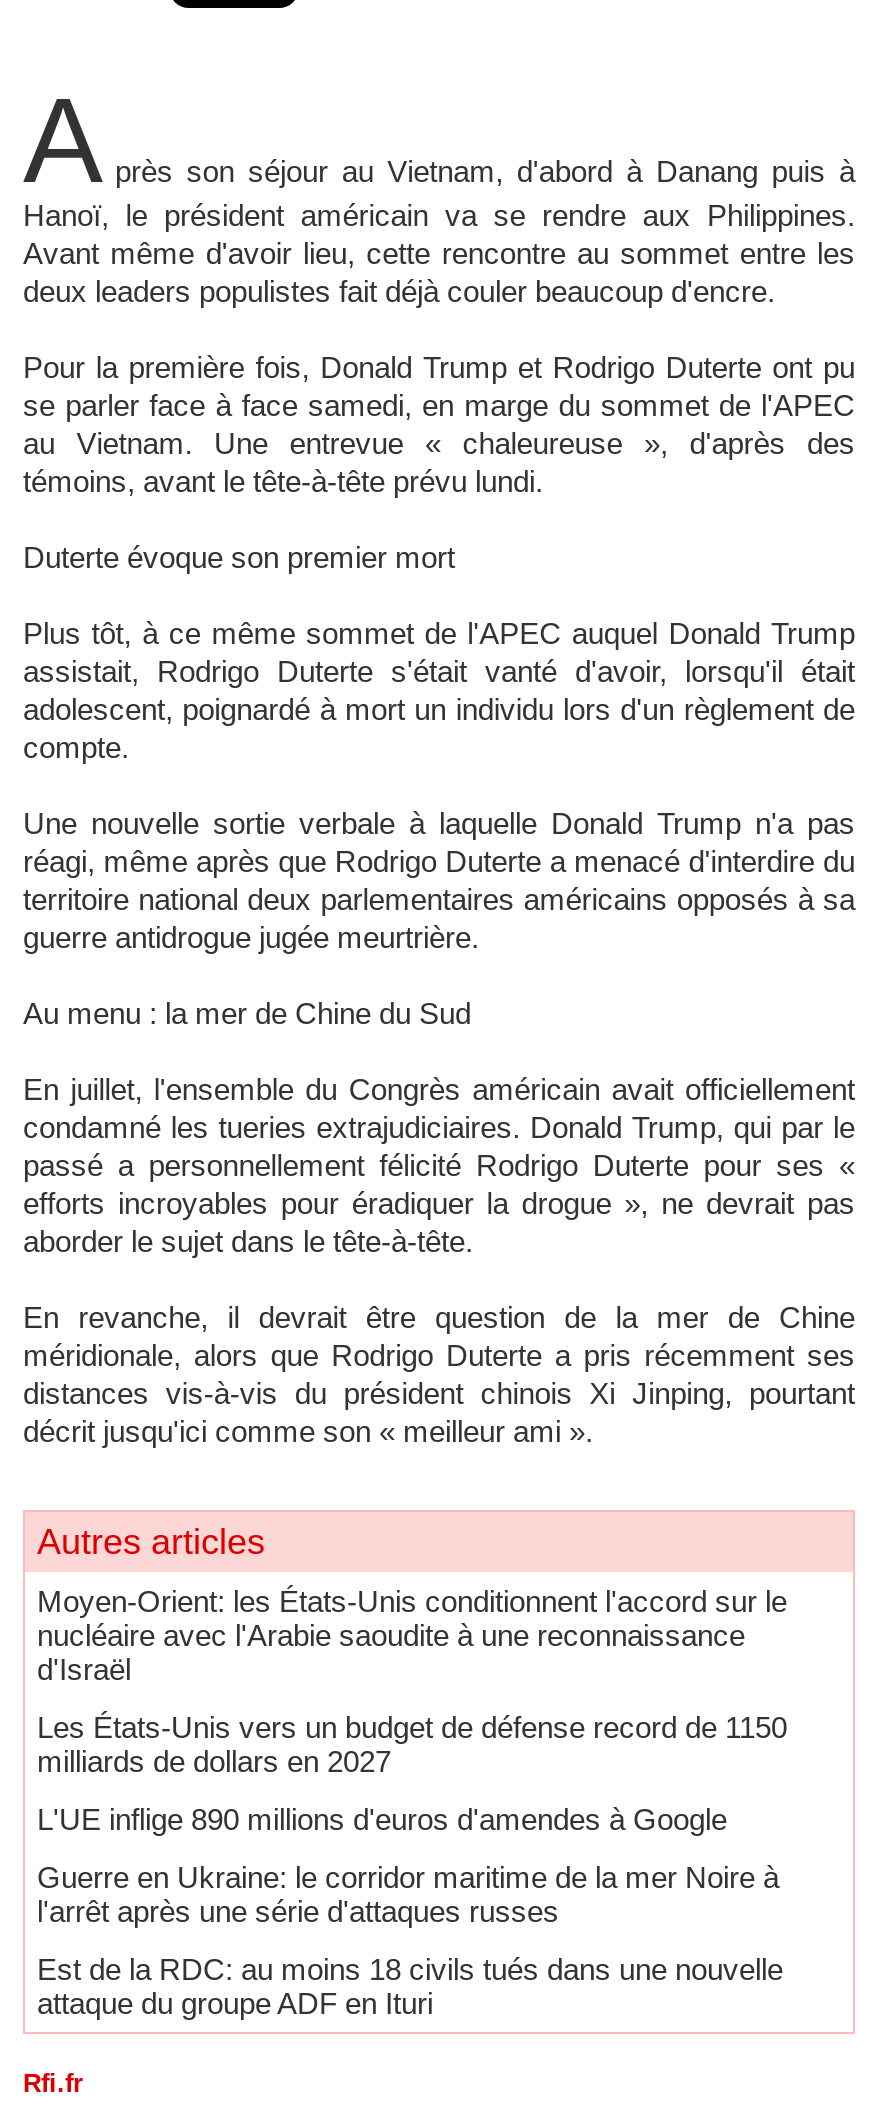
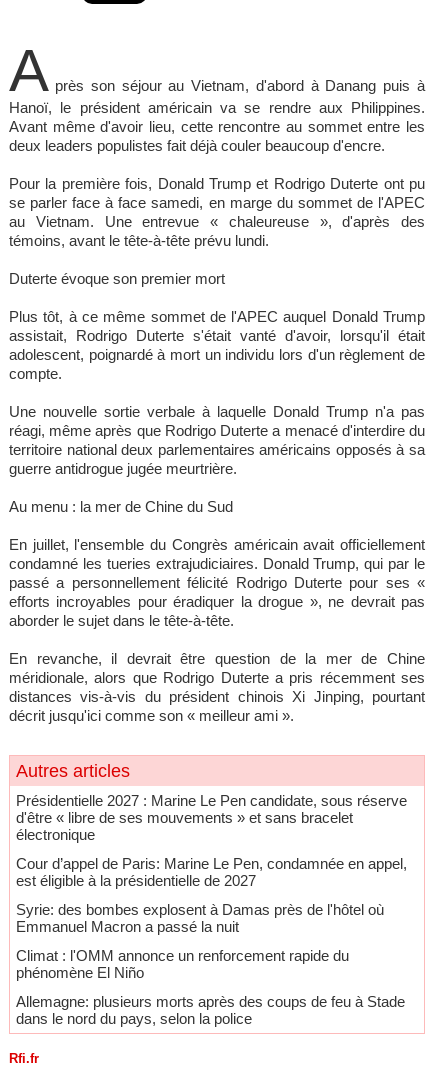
- Moyen-Orient: les États-Unis conditionnent l'accord sur le
- nucléaire avec l'Arabie saoudite à une reconnaissance
- d'Israël
+ Présidentielle 2027 : Marine Le Pen candidate, sous réserve
+ d'être « libre de ses mouvements » et sans bracelet
+ électronique

- Les États-Unis vers un budget de défense record de 1150
- milliards de dollars en 2027
+ Cour d’appel de Paris: Marine Le Pen, condamnée en appel,
+ est éligible à la présidentielle de 2027

- L'UE inflige 890 millions d'euros d'amendes à Google
+ Syrie: des bombes explosent à Damas près de l'hôtel où
+ Emmanuel Macron a passé la nuit

- Guerre en Ukraine: le corridor maritime de la mer Noire à
- l'arrêt après une série d'attaques russes
+ Climat : l'OMM annonce un renforcement rapide du
+ phénomène El Niño

- Est de la RDC: au moins 18 civils tués dans une nouvelle
- attaque du groupe ADF en Ituri
+ Allemagne: plusieurs morts après des coups de feu à Stade
+ dans le nord du pays, selon la police
